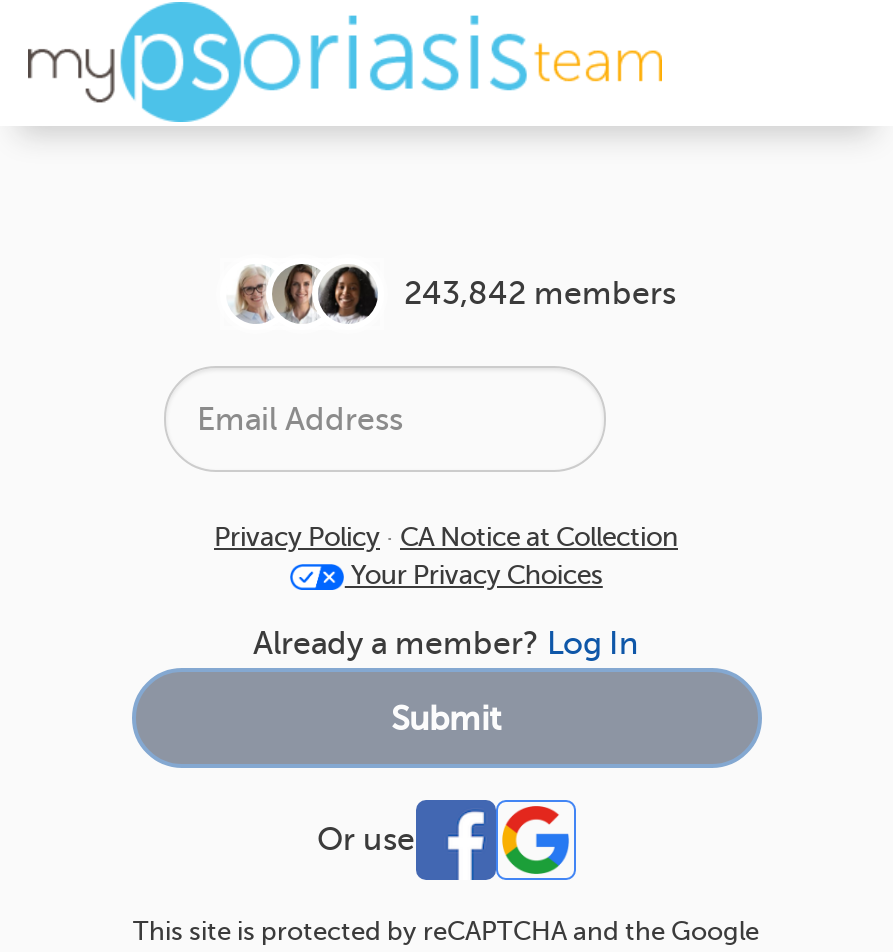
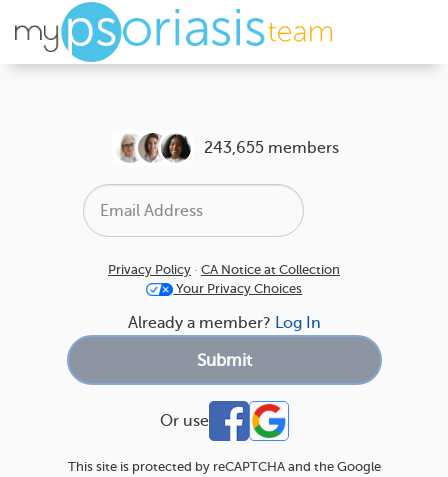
- 243,842 members
+ 243,655 members
